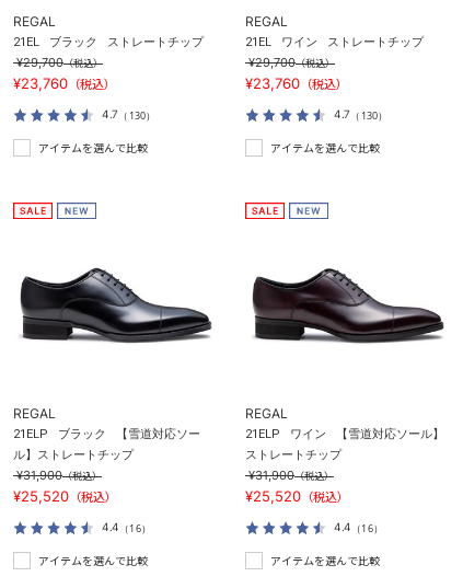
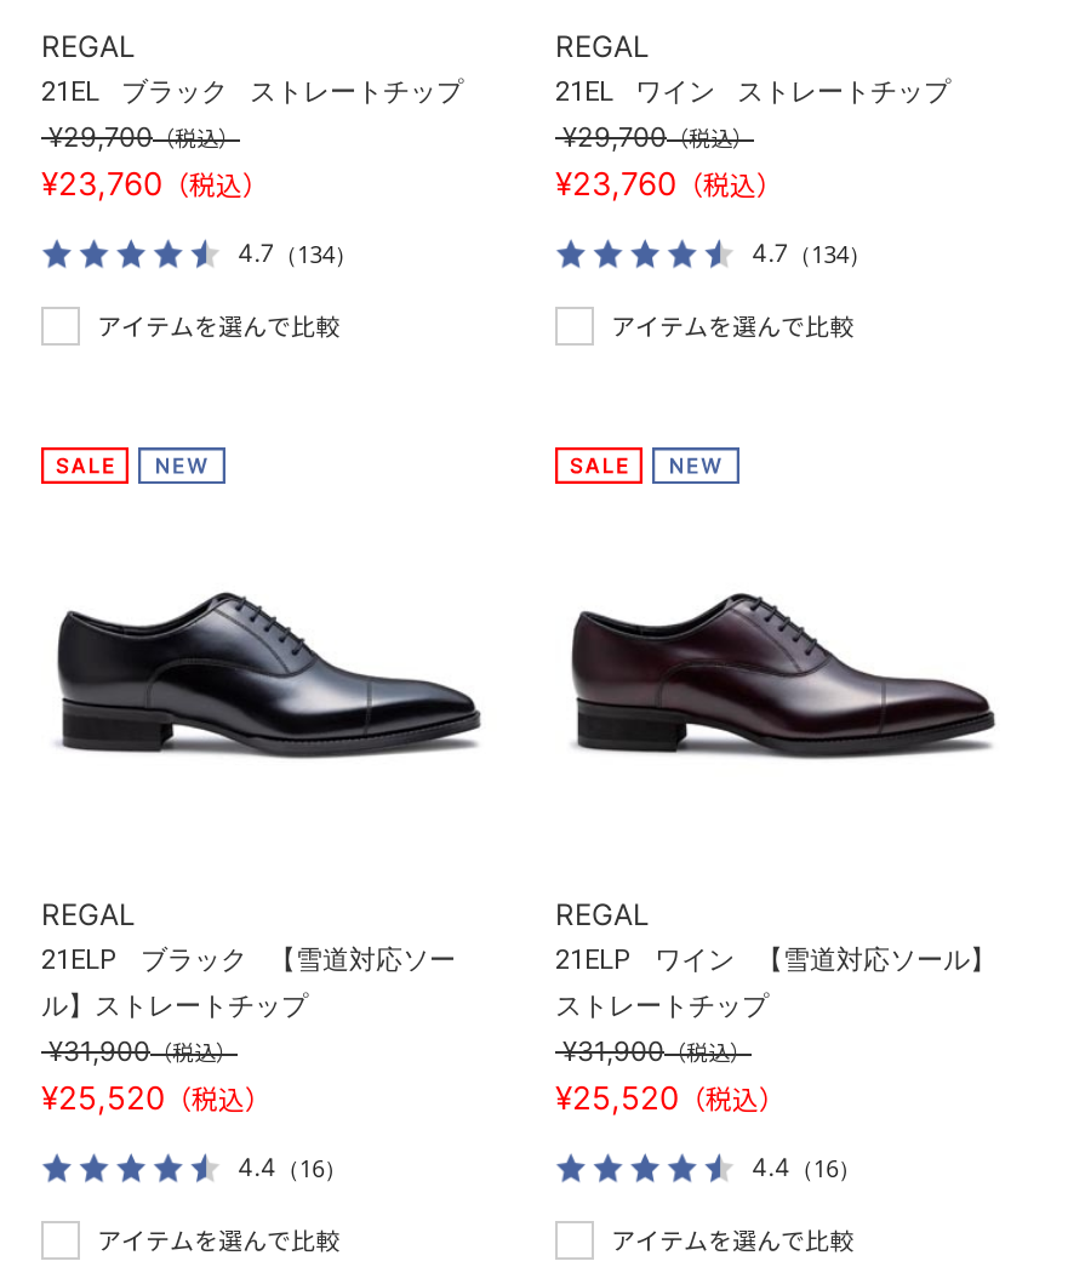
- 4.7（130）
+ 4.7（134）

- 4.7（130）
+ 4.7（134）
